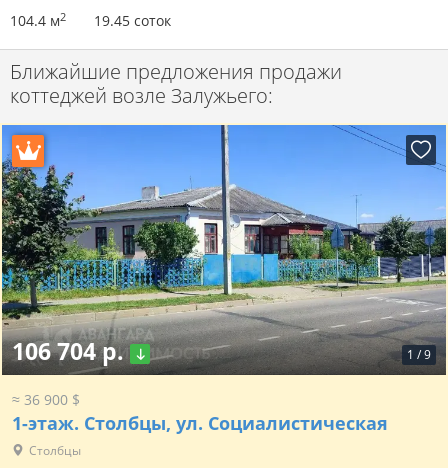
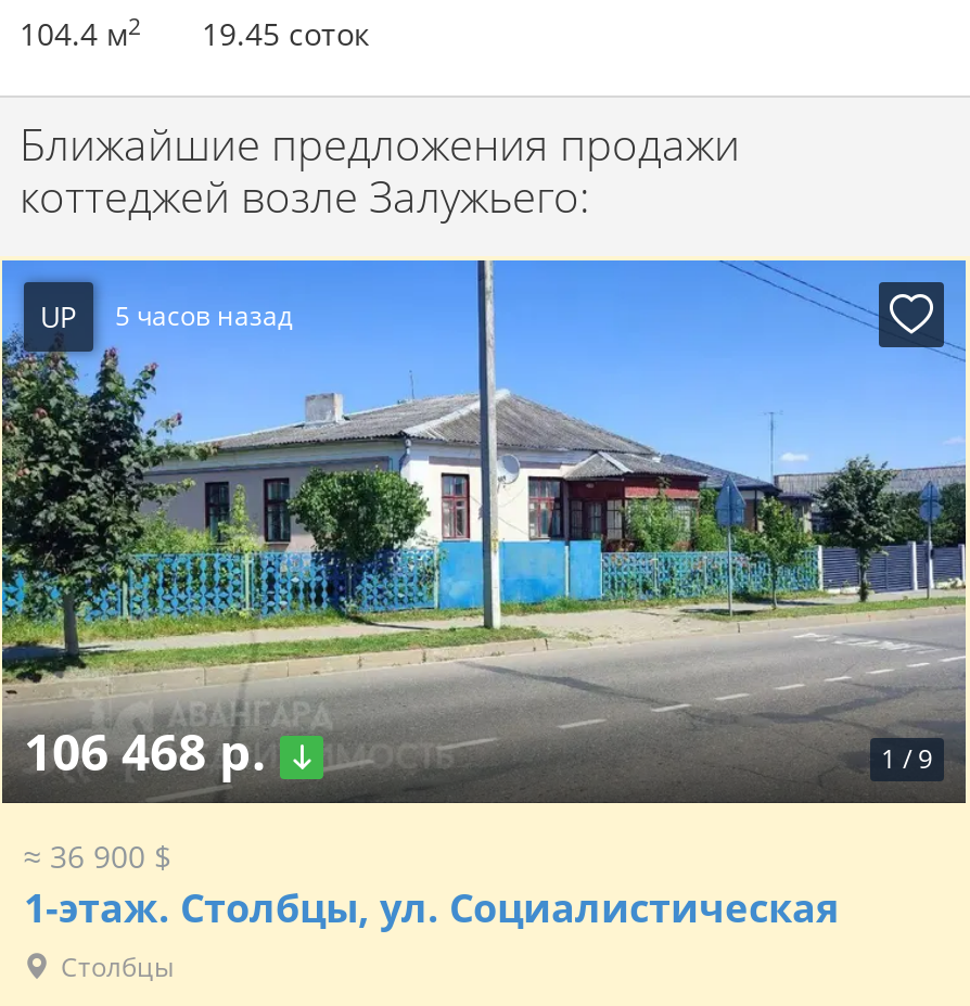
+ UP
+ 5 часов назад

- 106 704 р.
+ 106 468 р.
